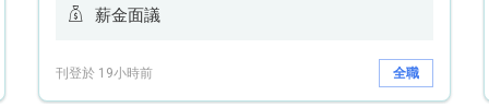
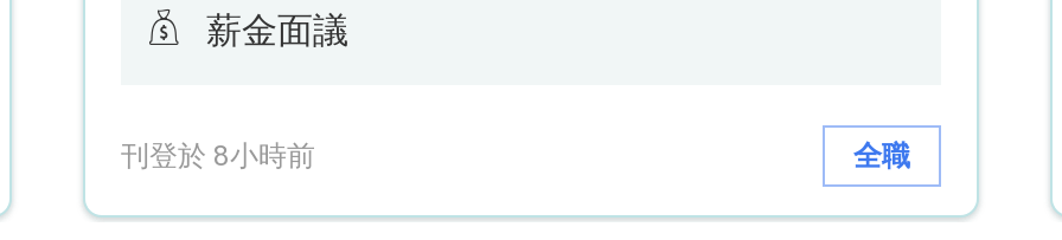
- 刊登於 19小時前
+ 刊登於 8小時前
